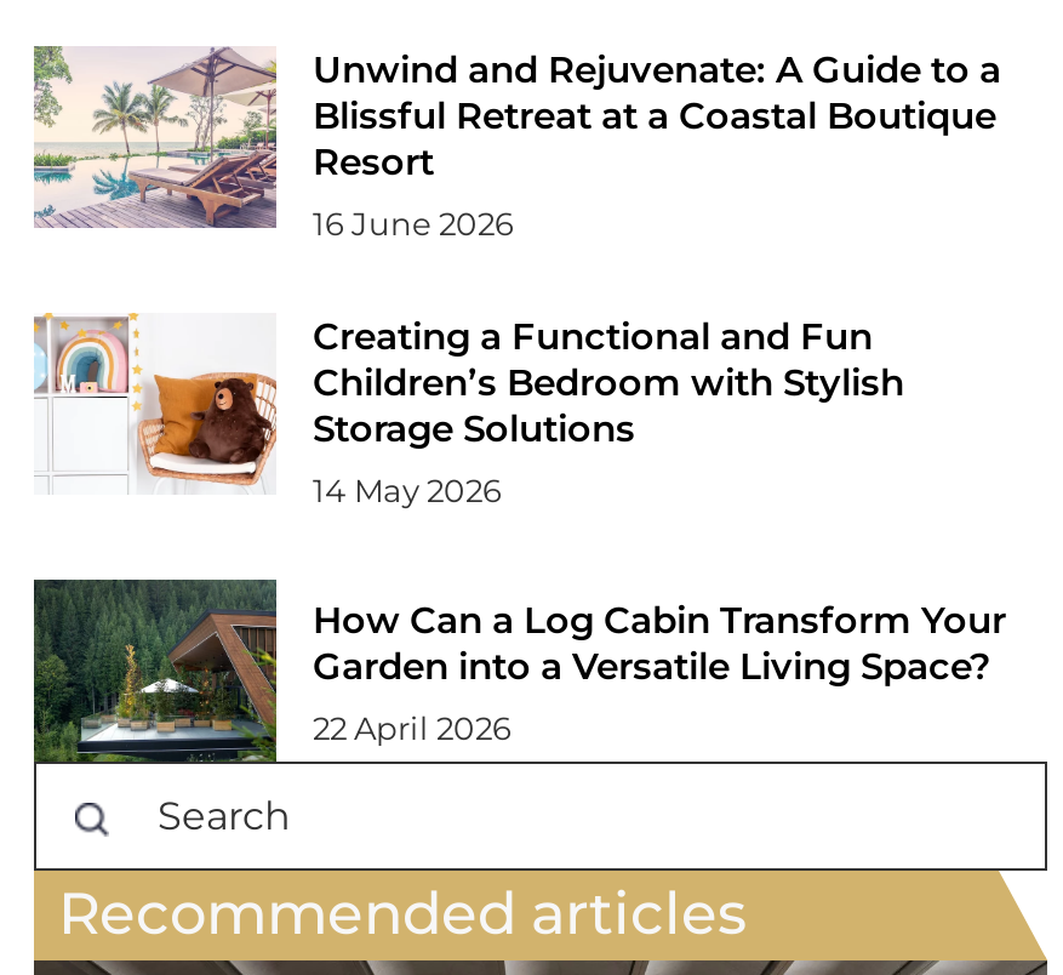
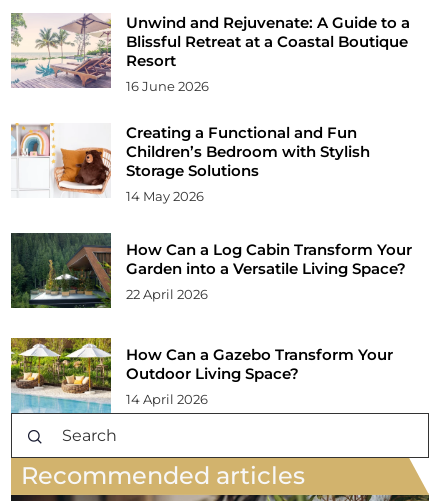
+ [image]
+ How Can a Gazebo Transform Your
+ Outdoor Living Space?
+ 14 April 2026
